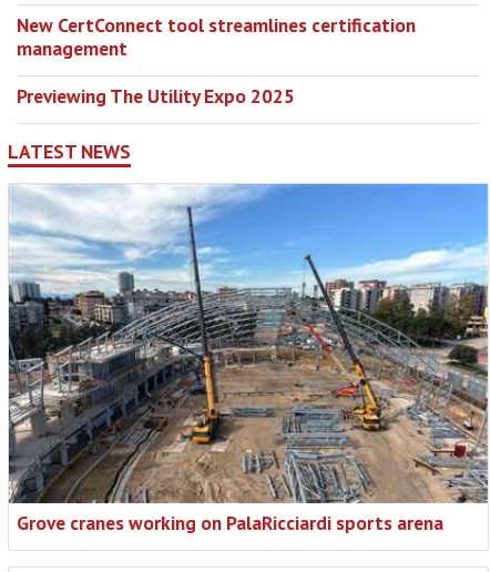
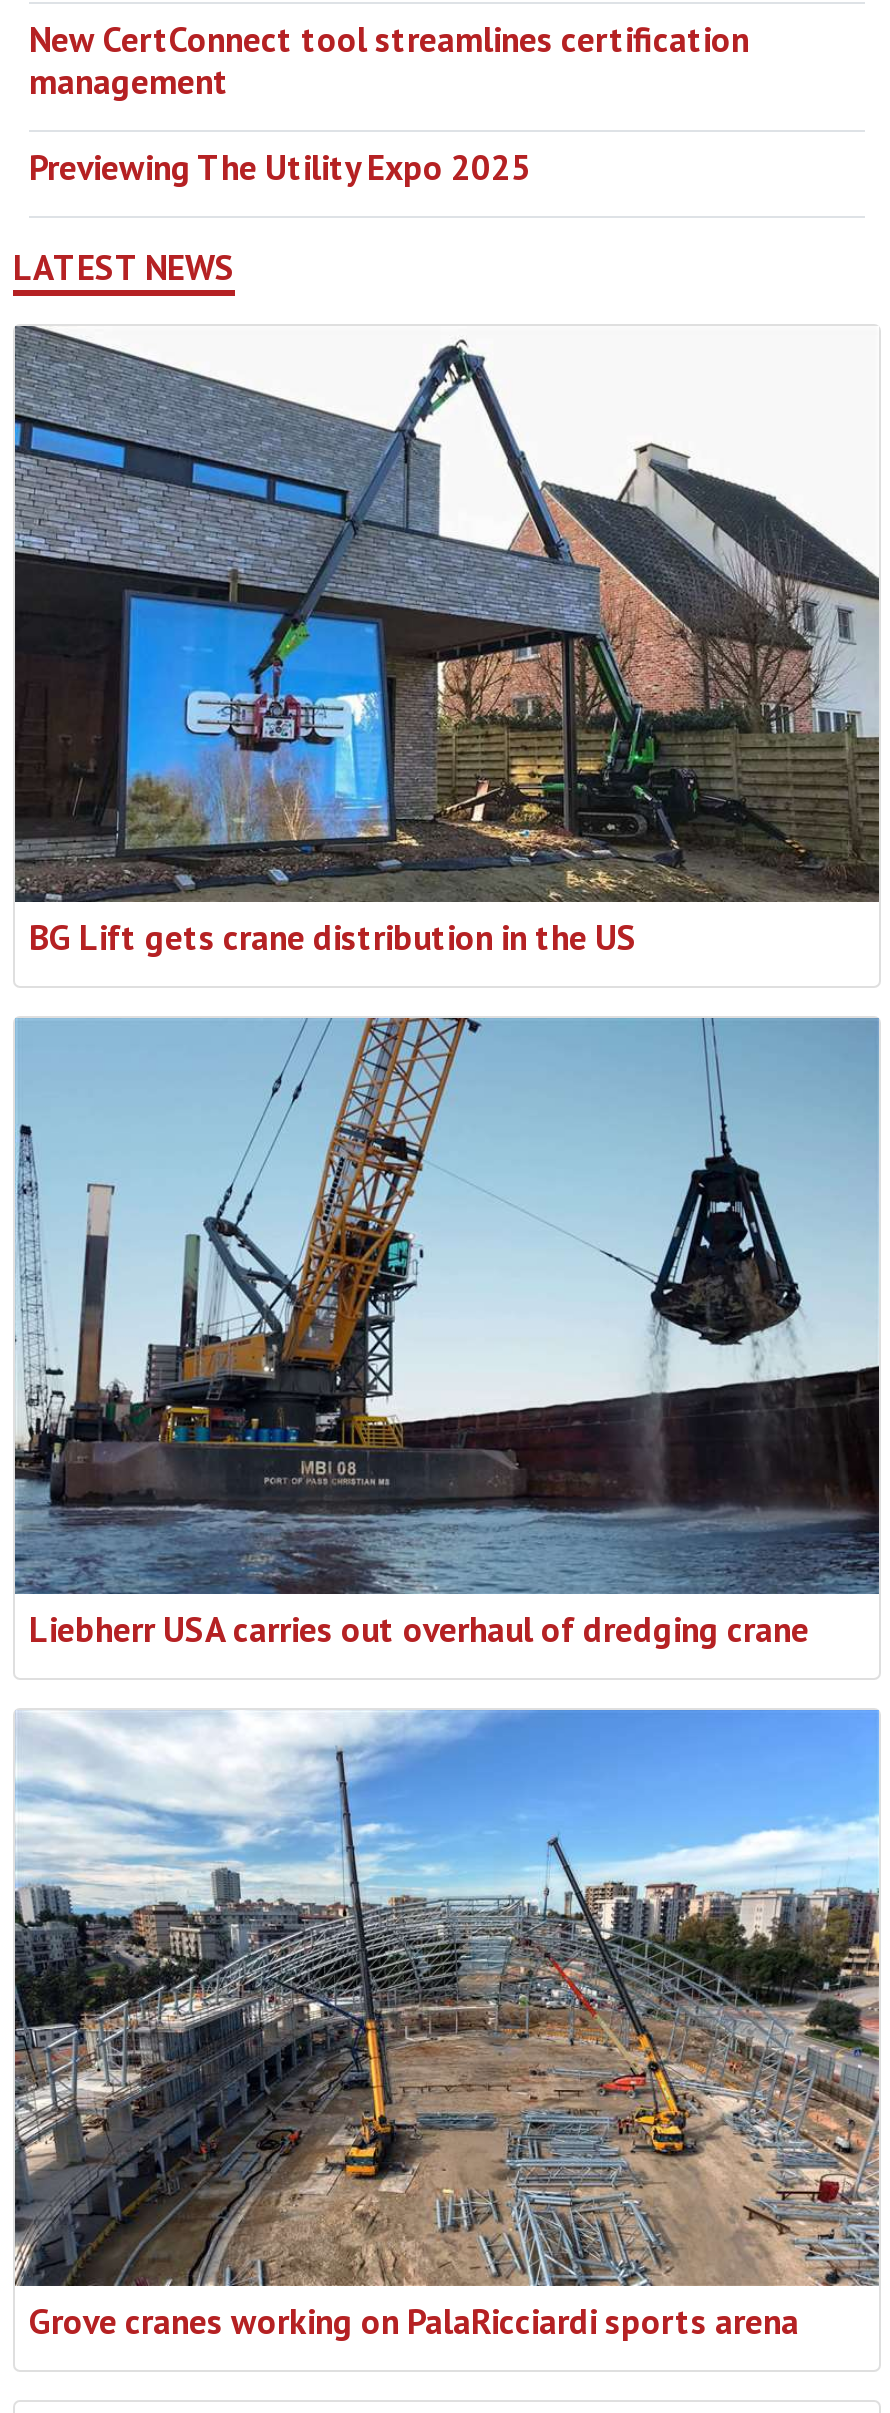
+ [image]
+ BG Lift gets crane distribution in the US

+ [image]
+ Liebherr USA carries out overhaul of dredging crane
